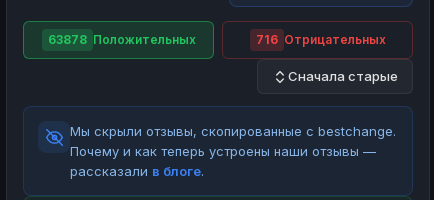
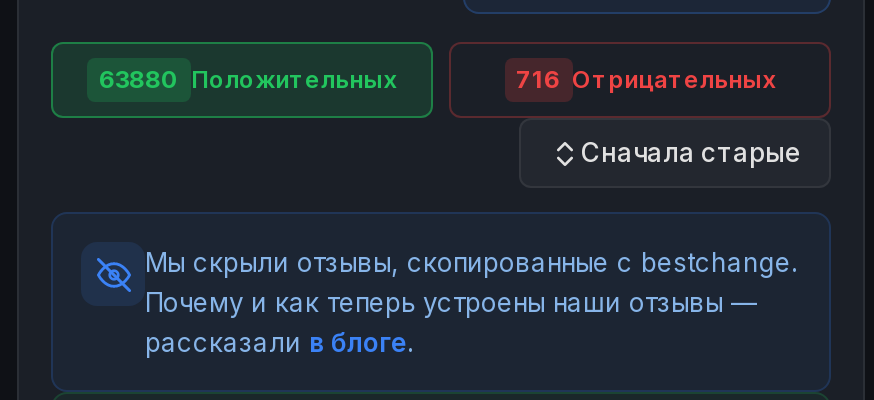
- 63878 Положительных
+ 63880 Положительных
